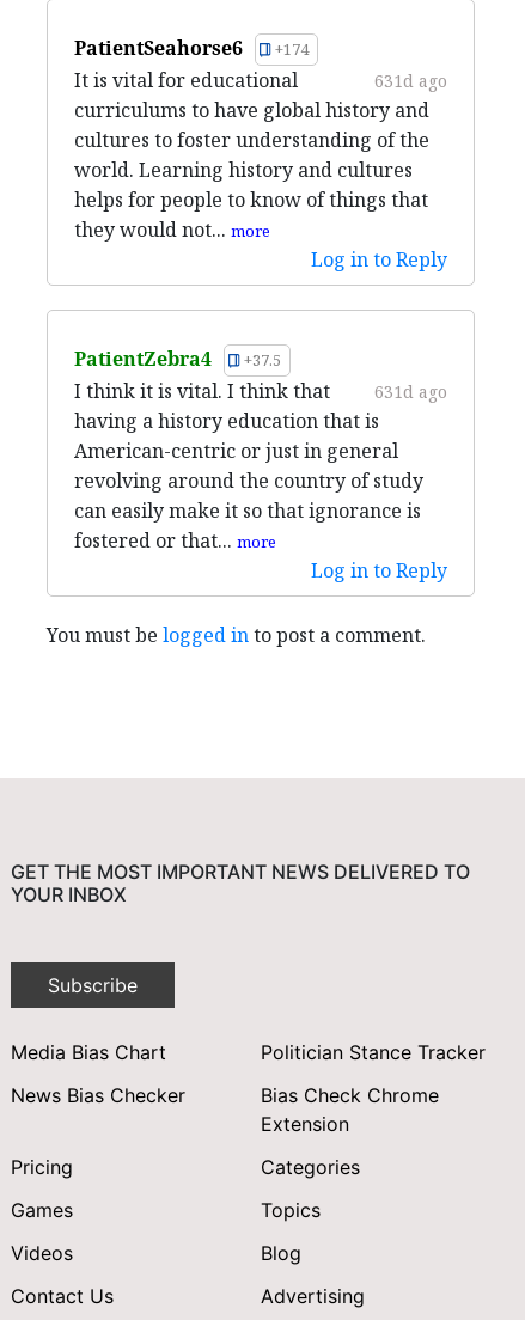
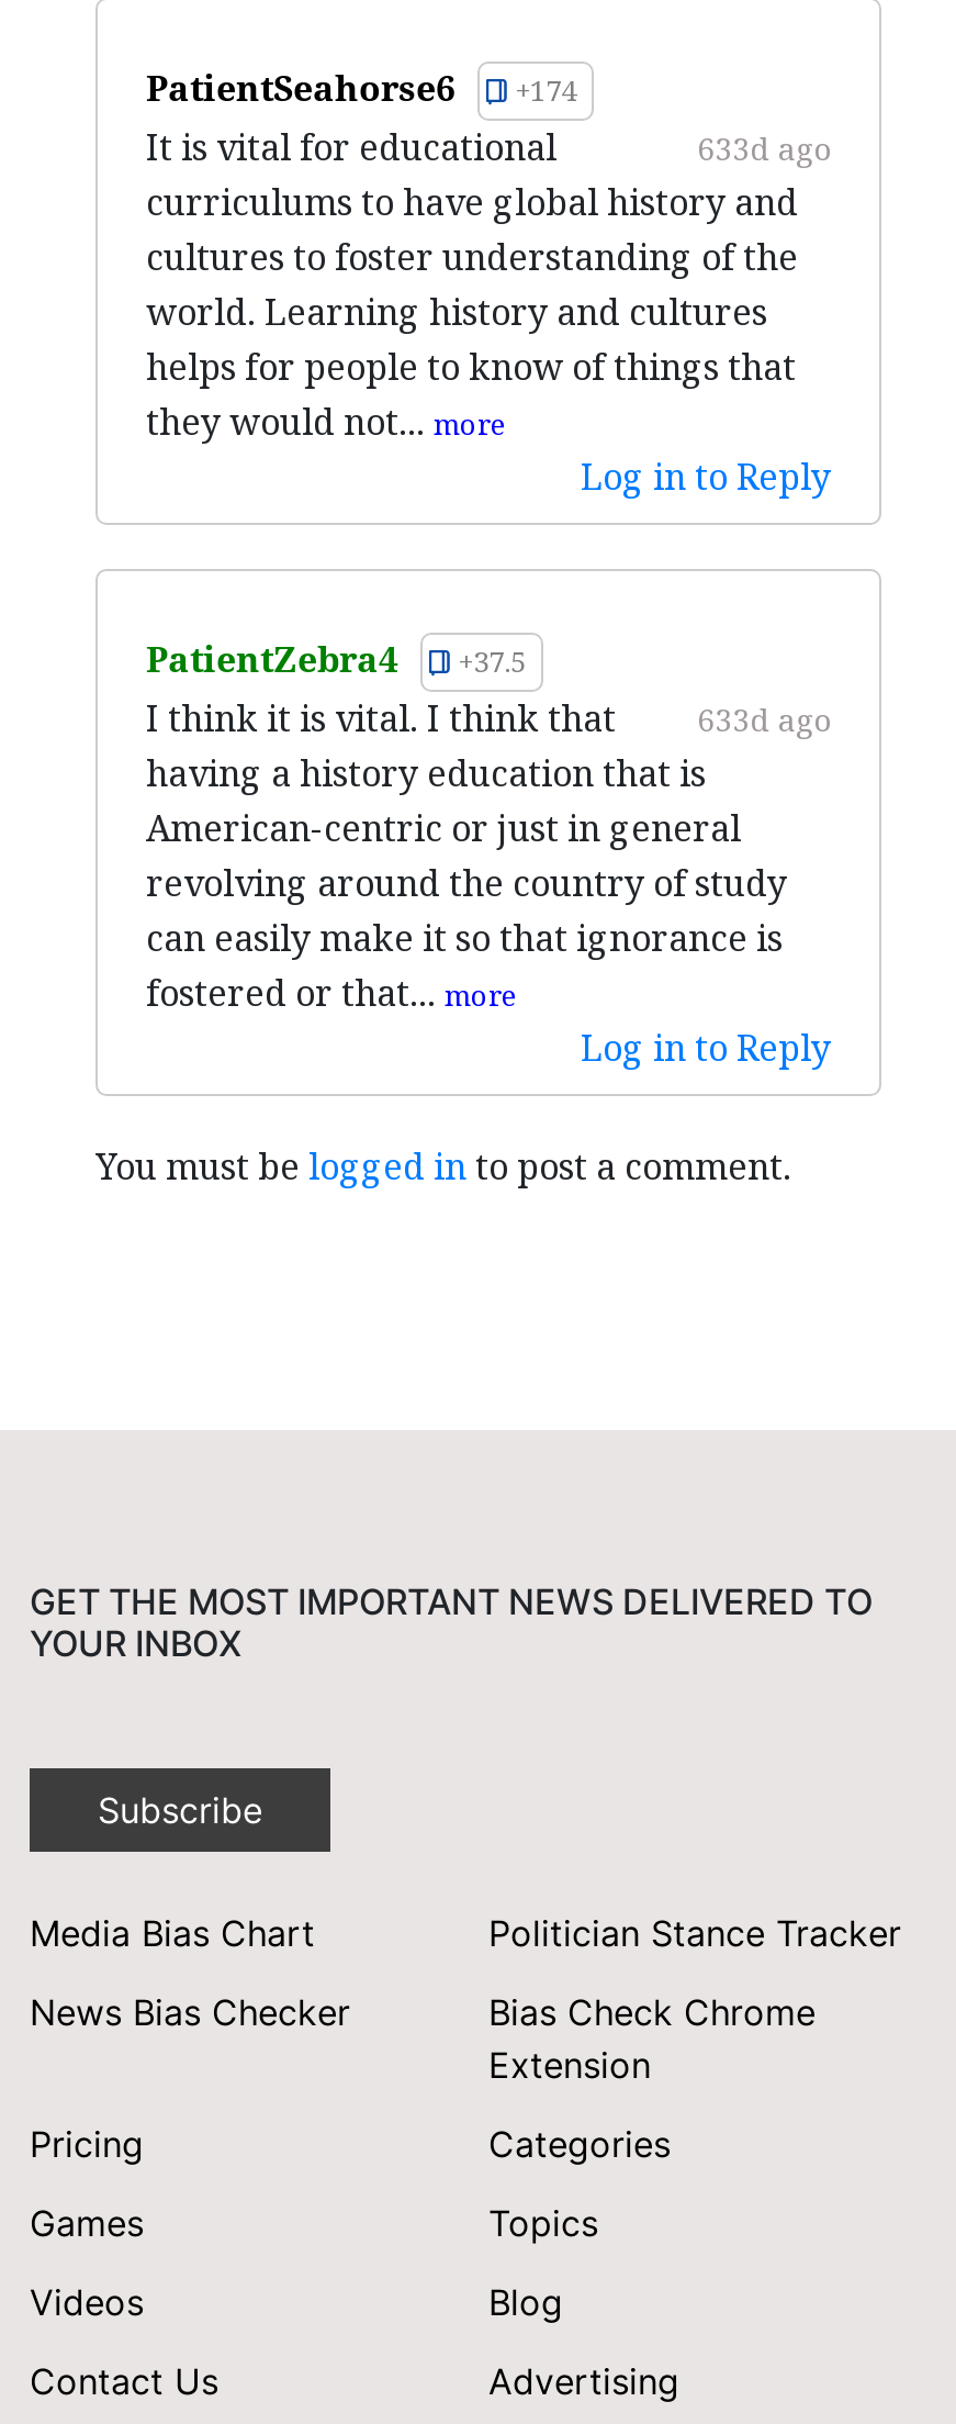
- 631d ago
+ 633d ago

- I think it is vital. I think that 631d ago
+ I think it is vital. I think that 633d ago
